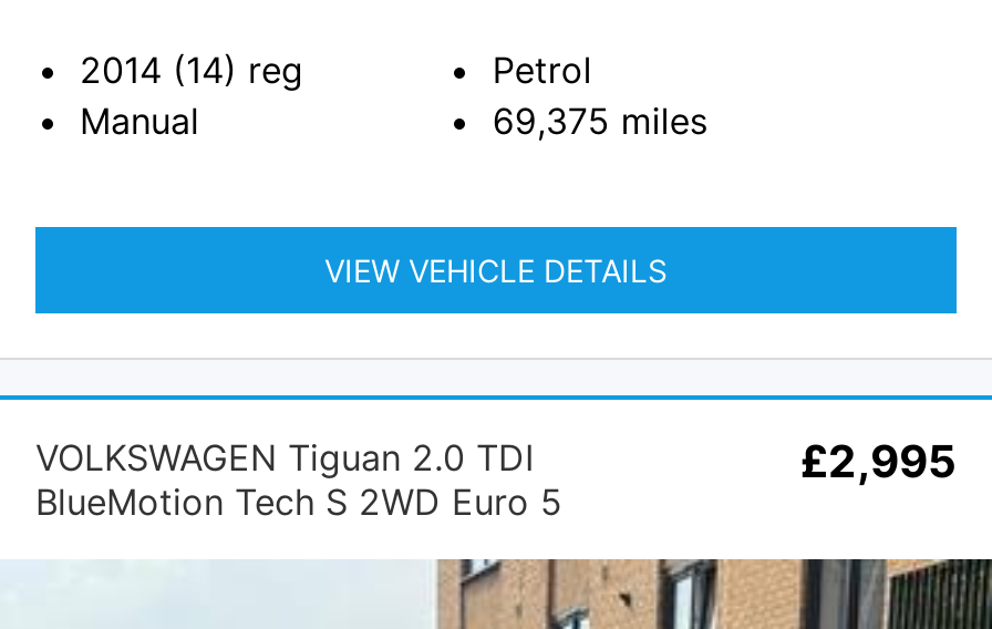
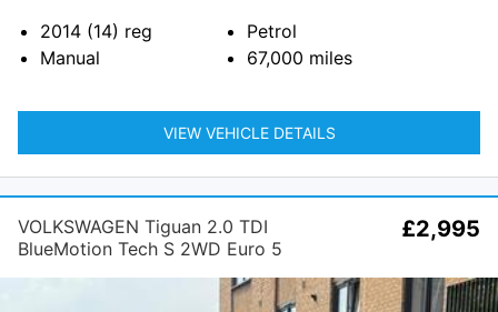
- 69,375 miles
+ 67,000 miles
